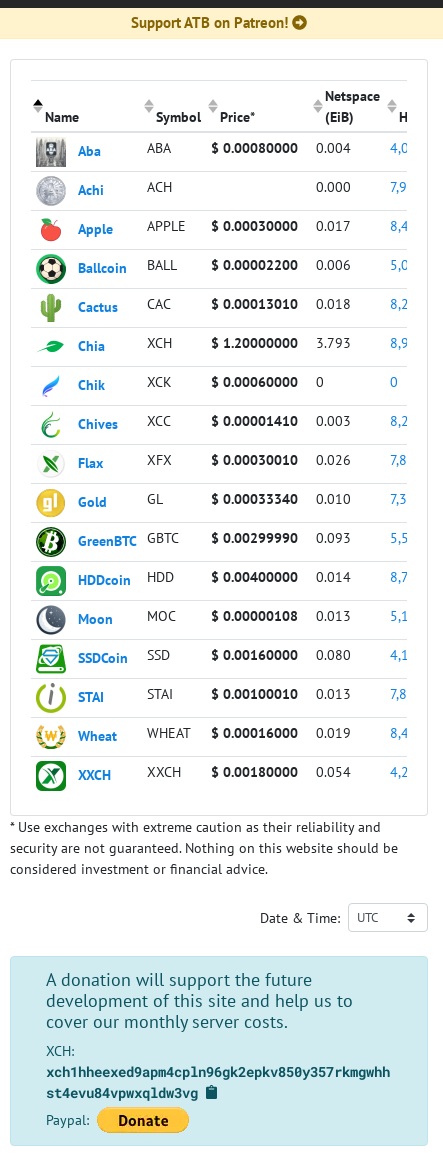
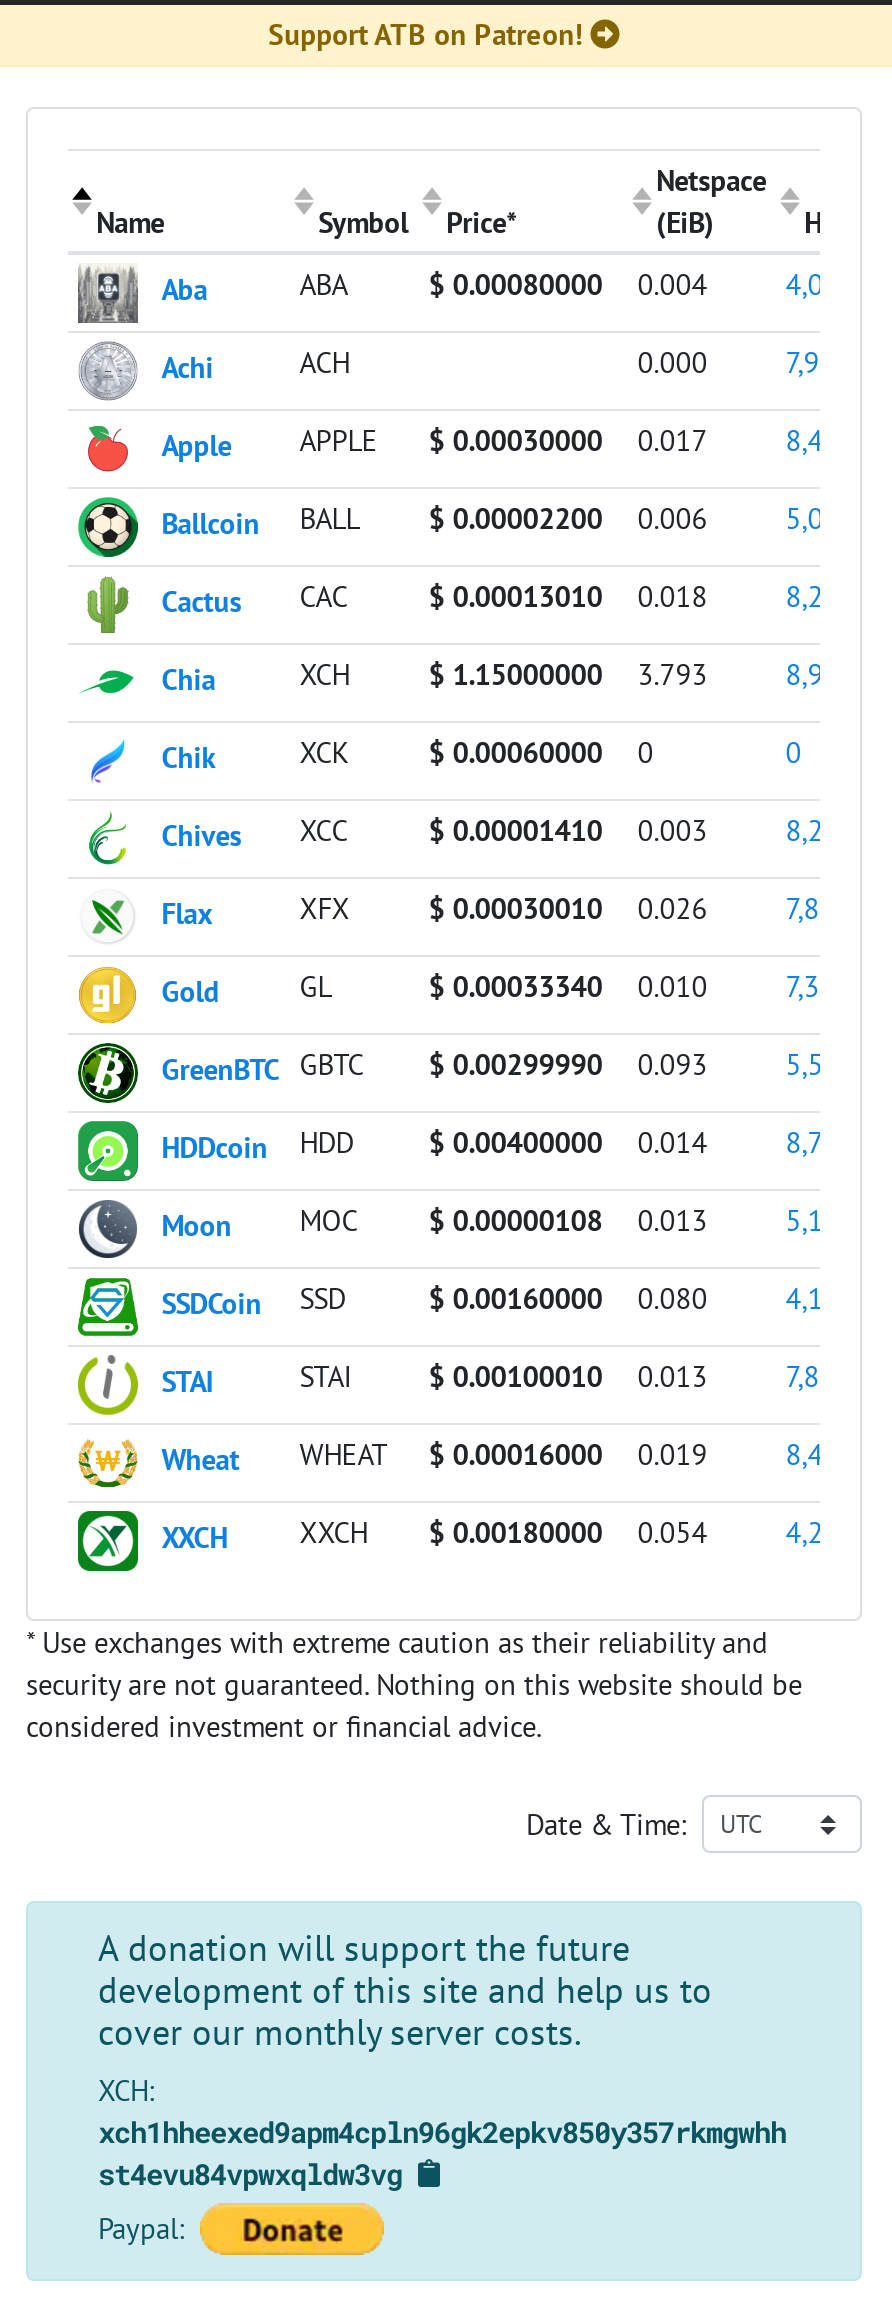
- $ 1.20000000 3.793
+ $ 1.15000000 3.793
